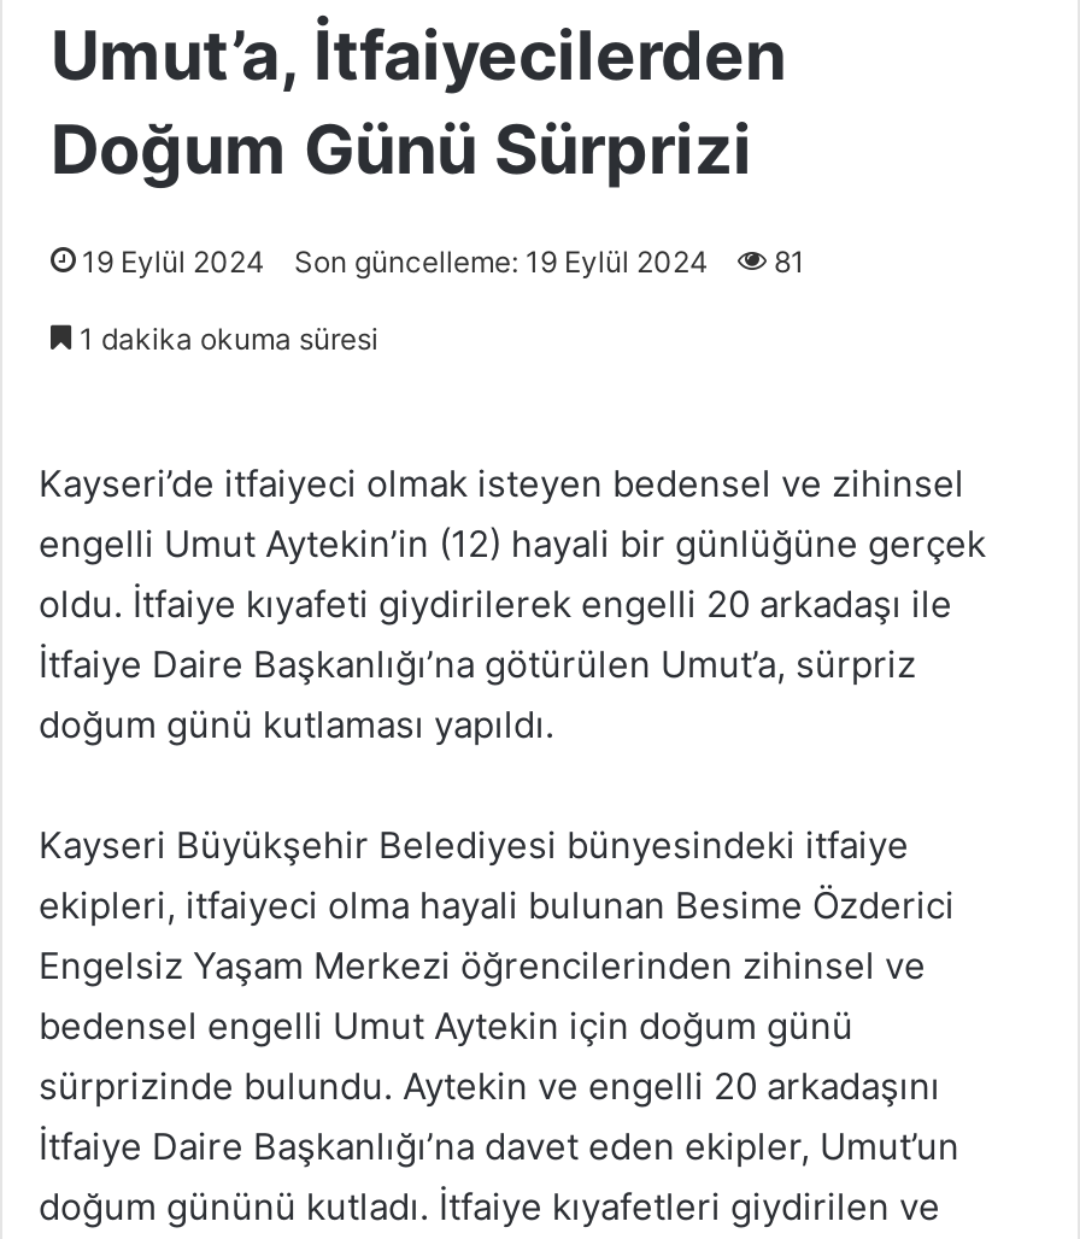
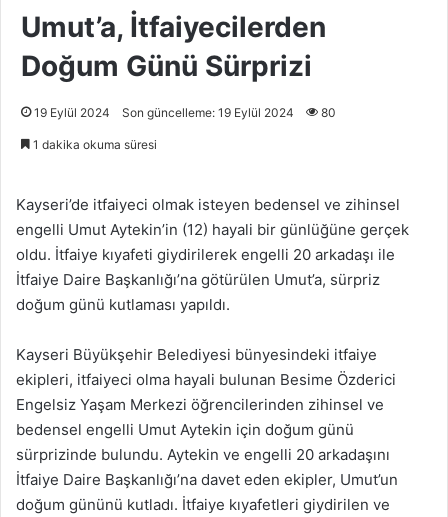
- 19 Eylül 2024 Son güncelleme: 19 Eylül 2024 81
+ 19 Eylül 2024 Son güncelleme: 19 Eylül 2024 80
